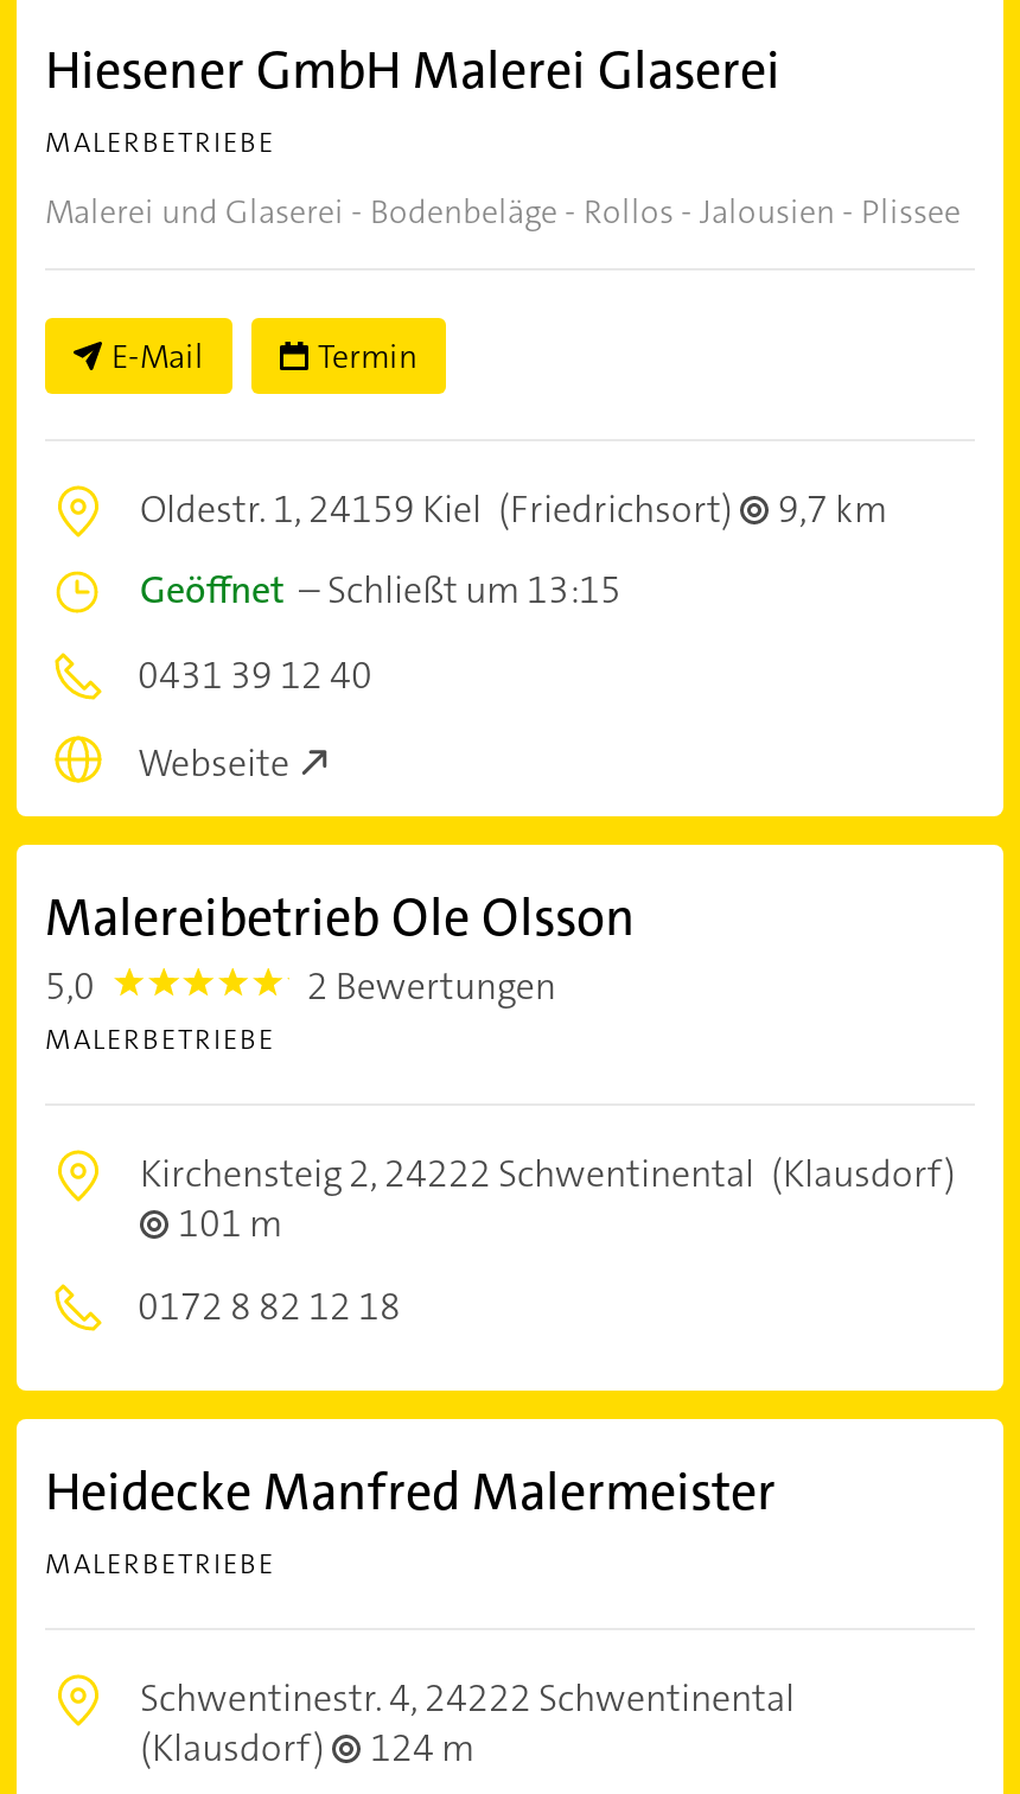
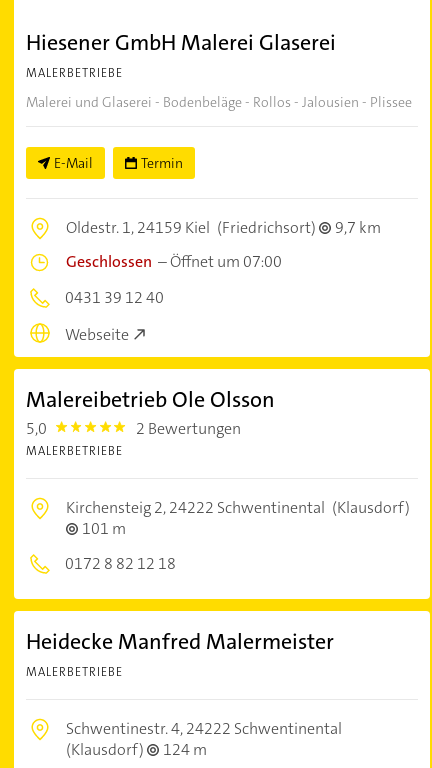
- Geöffnet – Schließt um 13:15
+ Geschlossen – Öffnet um 07:00
